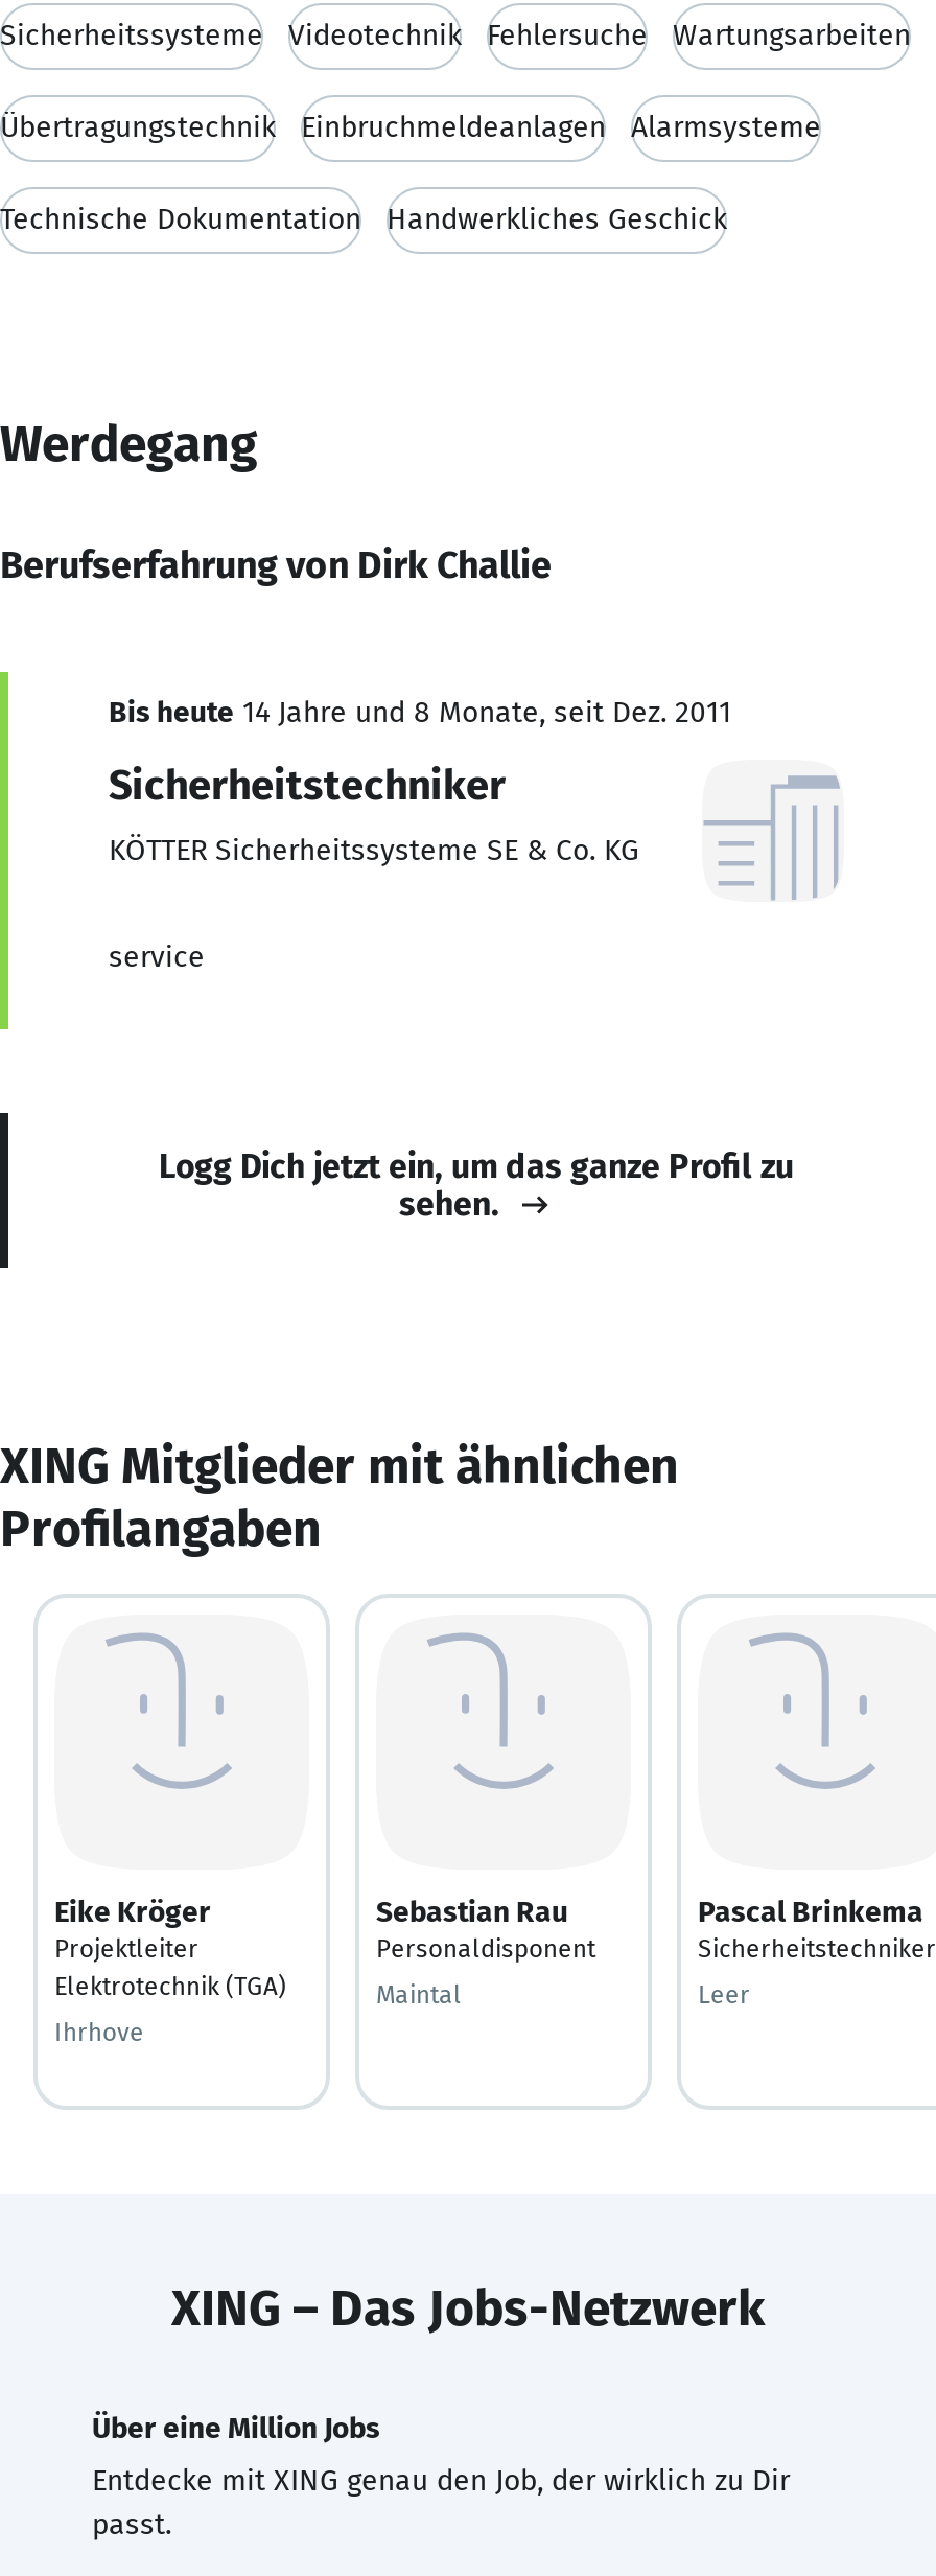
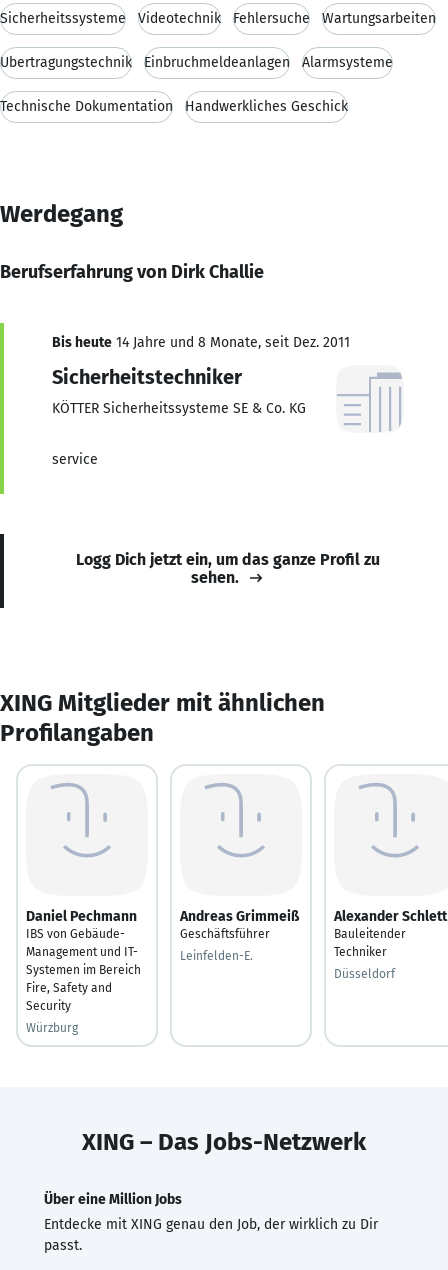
- Eike Kröger
- Projektleiter
- Elektrotechnik (TGA)
+ Daniel Pechmann
+ IBS von Gebäude-
+ Management und IT-
+ Systemen im Bereich
+ Fire, Safety and
+ Security

- Sebastian Rau
- Personaldisponent
+ Andreas Grimmeiß
+ Geschäftsführer

- Pascal Brinkema
- Sicherheitstechniker
+ Alexander Schlett
+ Bauleitender
+ Techniker

- Maintal
+ Leinfelden-E.

- Leer
+ Düsseldorf

- Ihrhove
+ Würzburg
